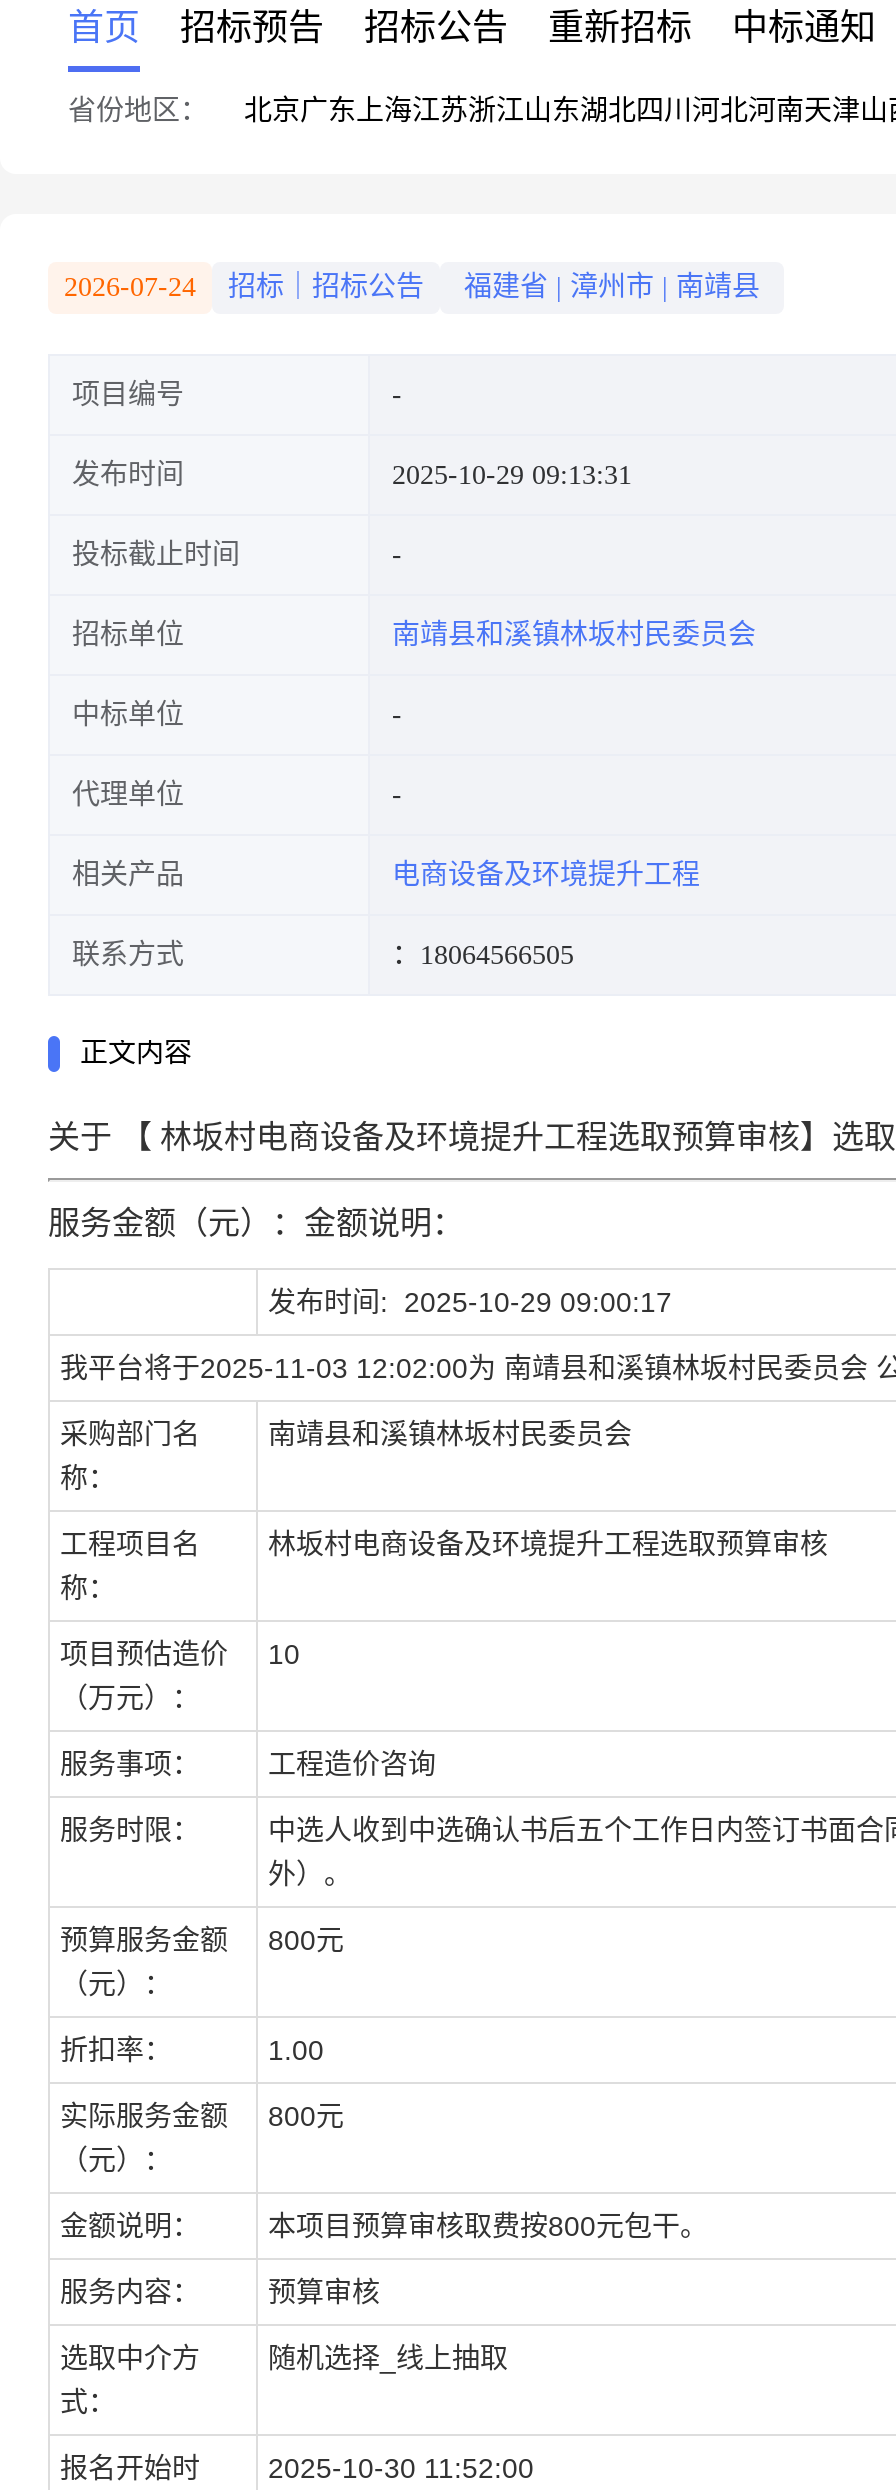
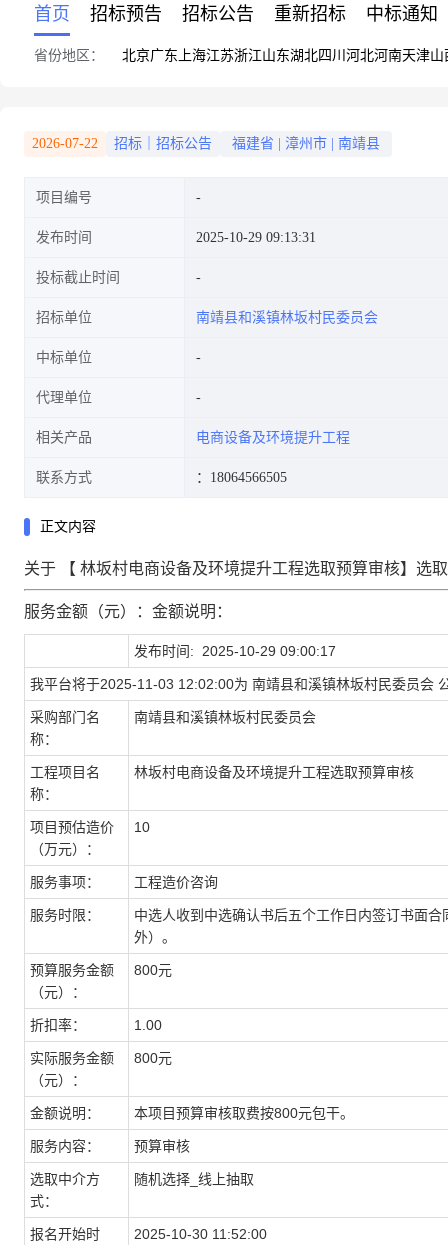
- 2026-07-24
+ 2026-07-22
